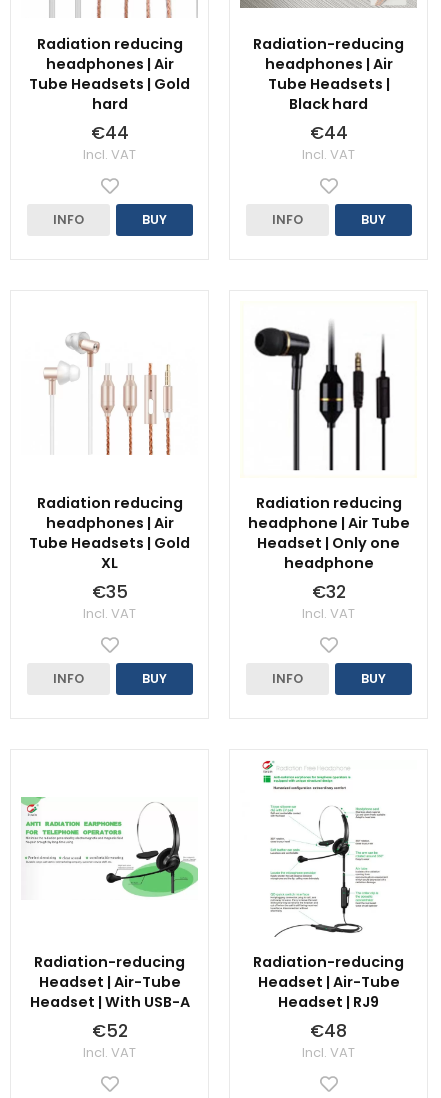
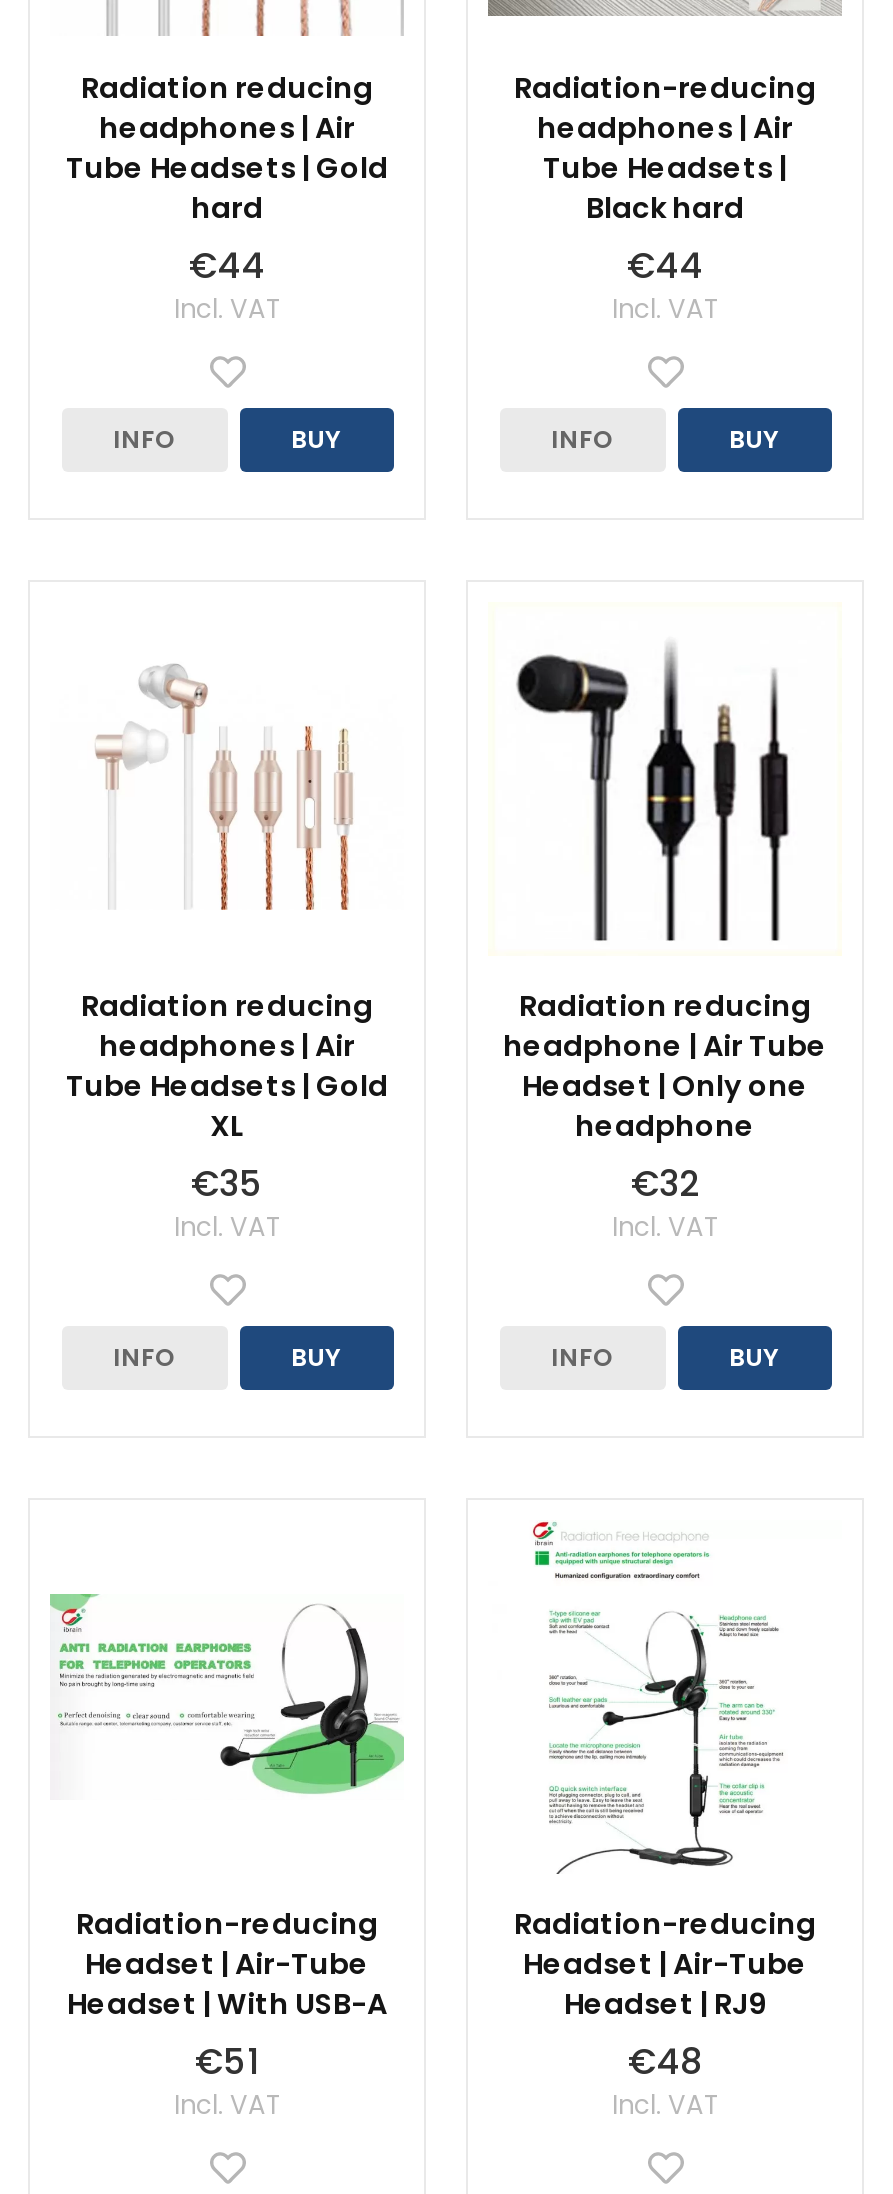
- €52
+ €51
